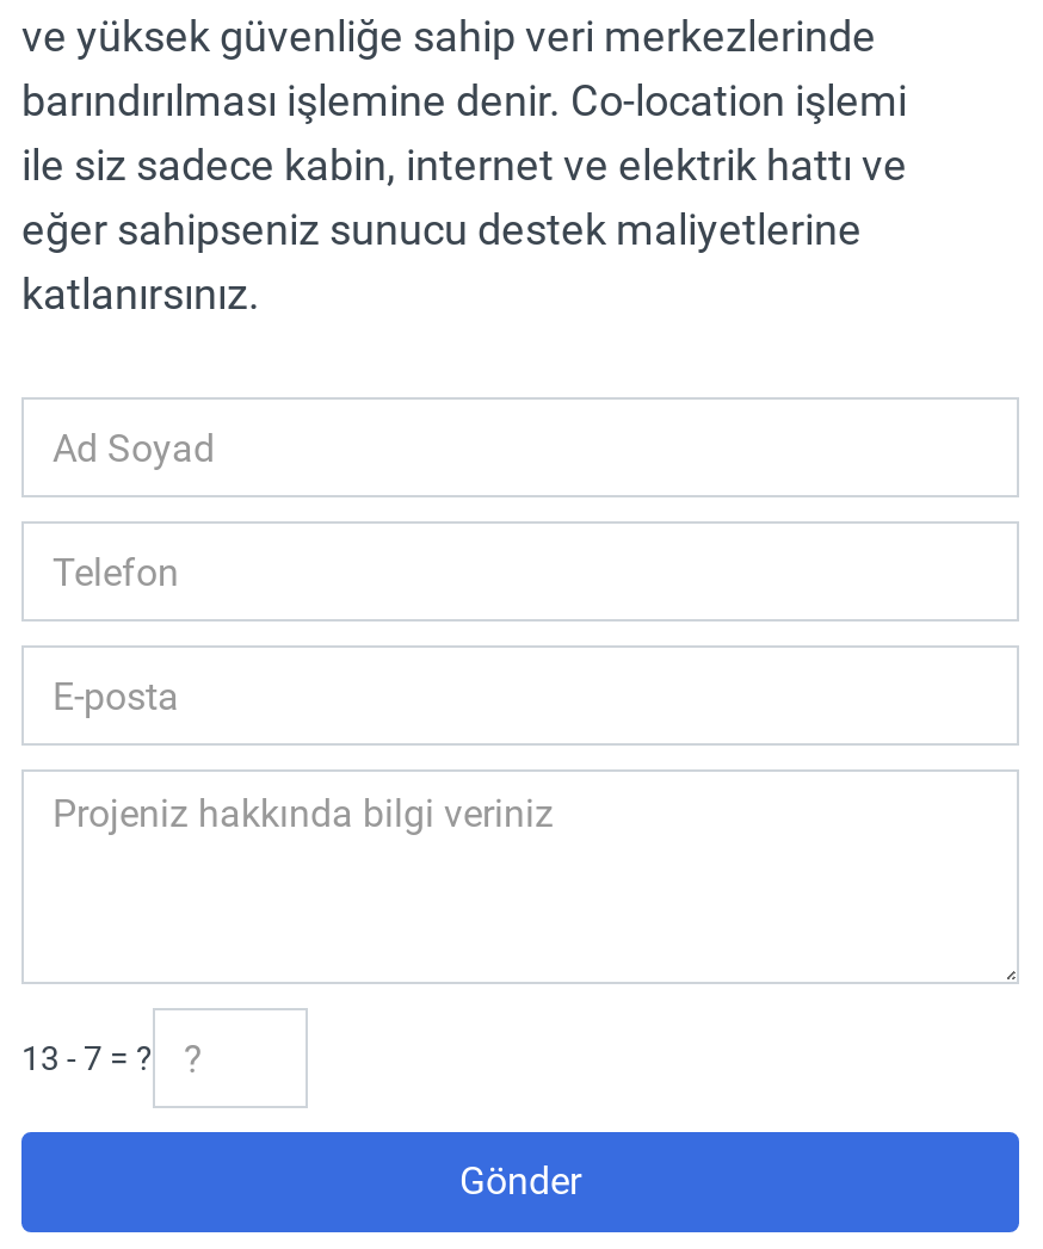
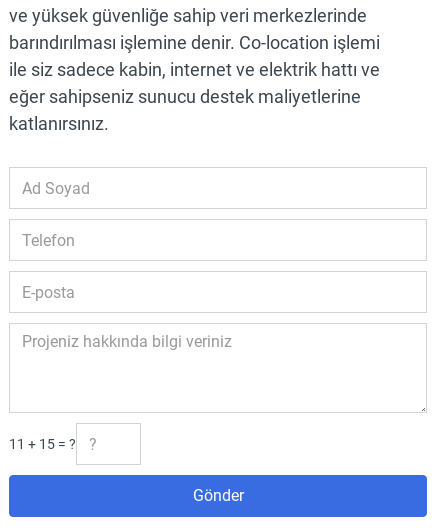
- 13 - 7 = ?
+ 11 + 15 = ?
